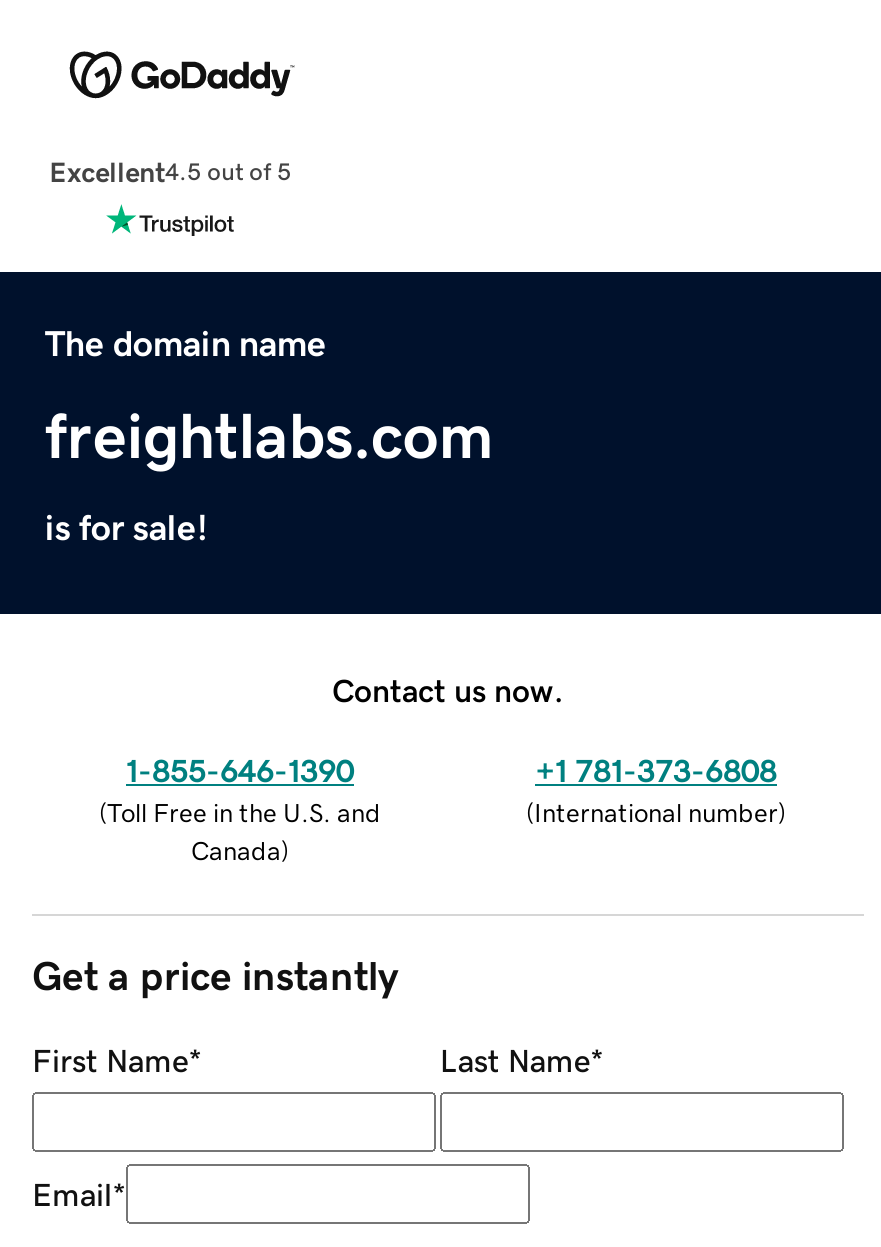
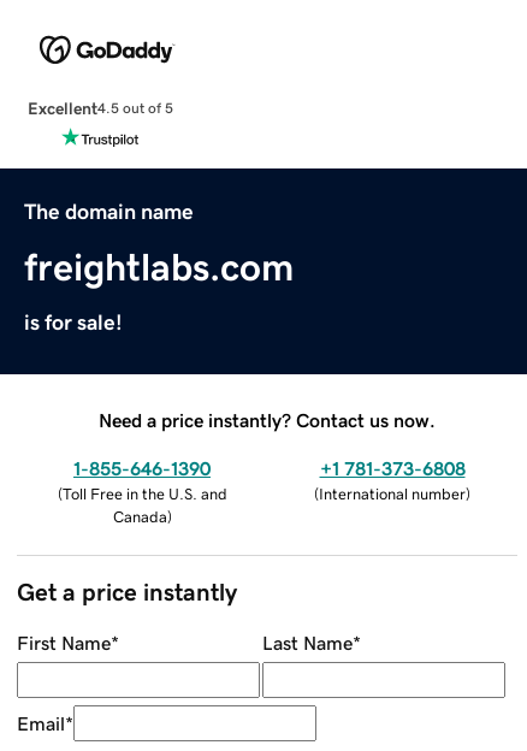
- Contact us now.
+ Need a price instantly? Contact us now.
